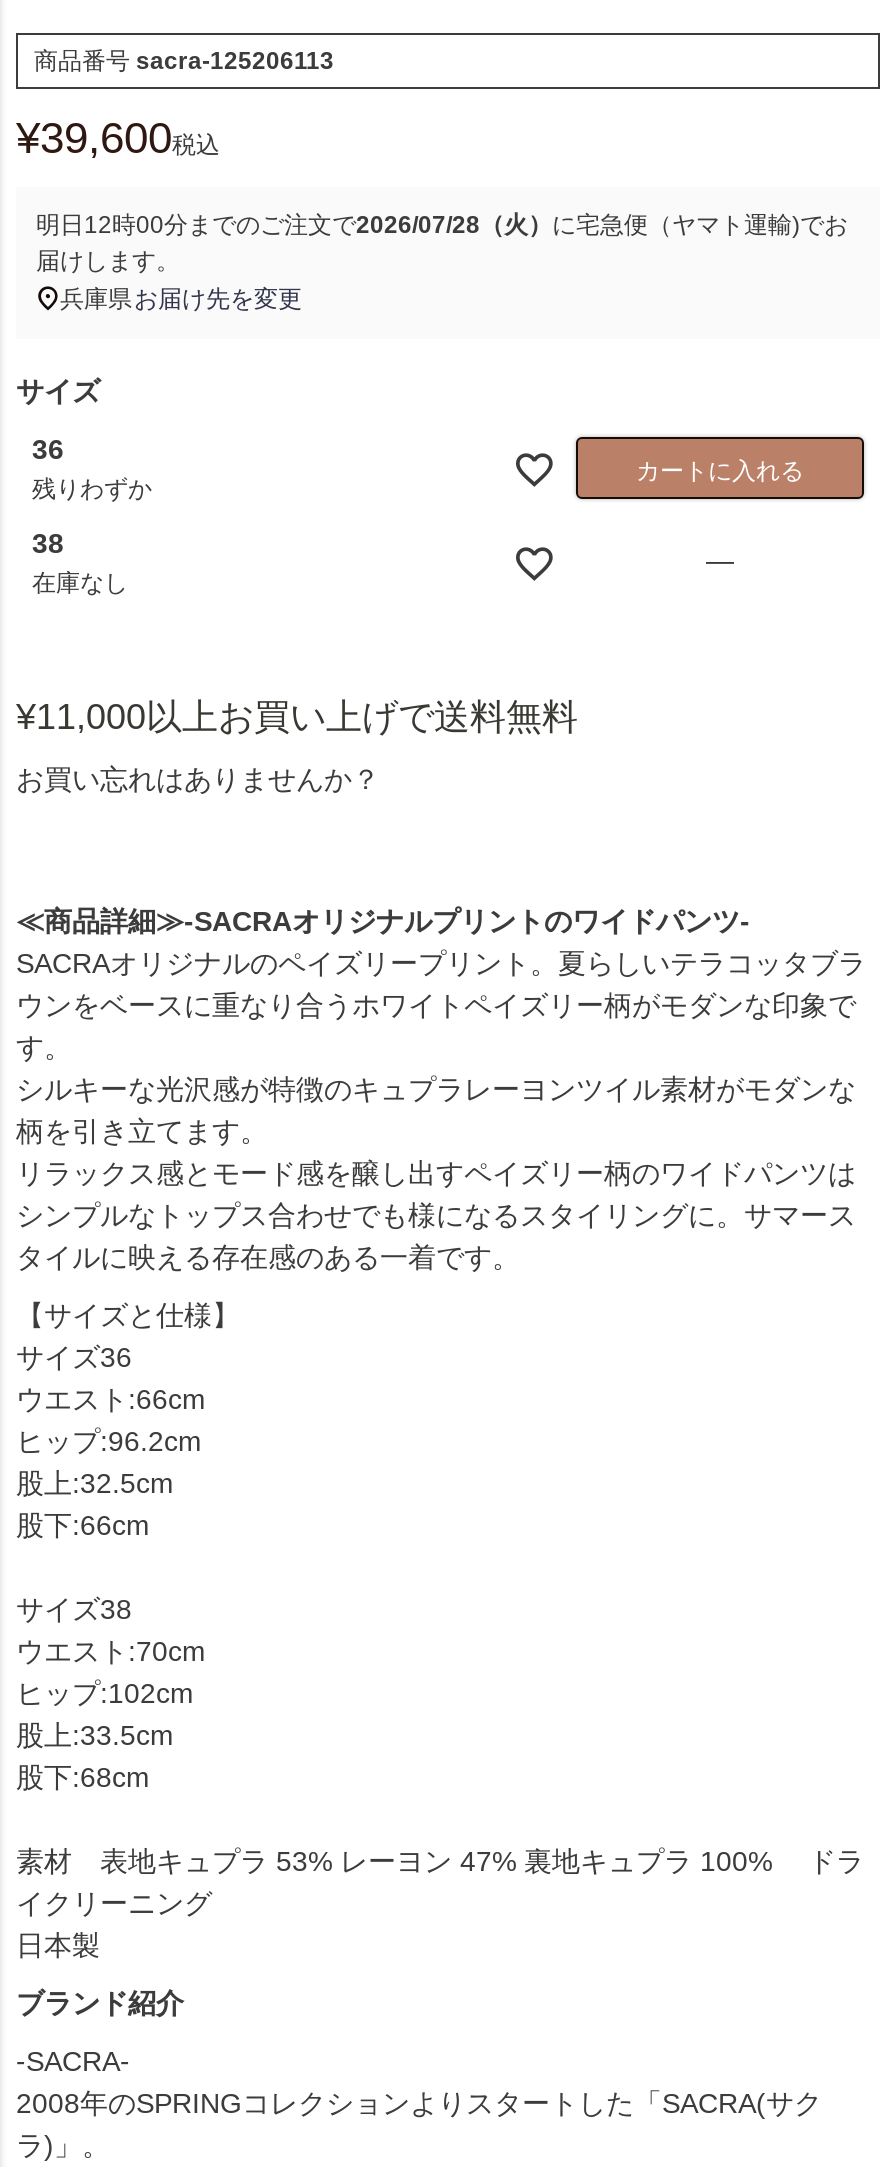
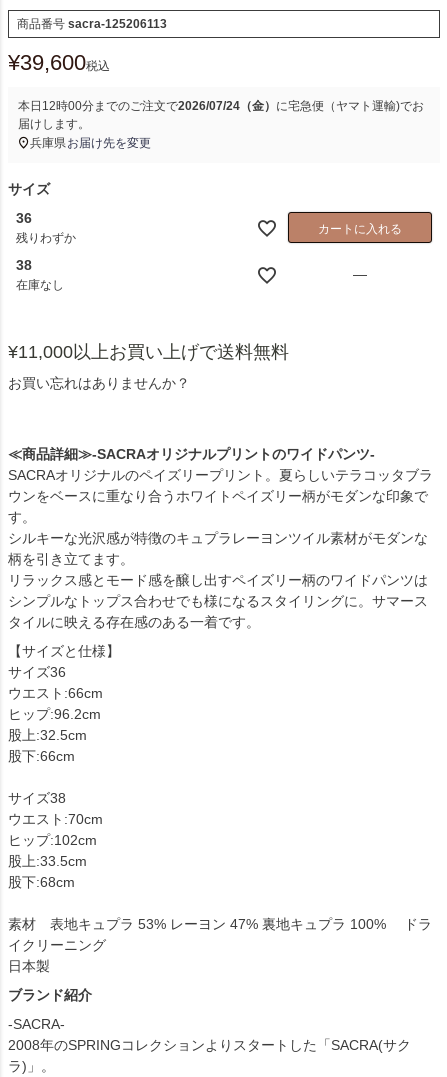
- 明日12時00分までのご注文で2026/07/28（火）に宅急便（ヤマト運輸)でお
+ 本日12時00分までのご注文で2026/07/24（金）に宅急便（ヤマト運輸)でお
